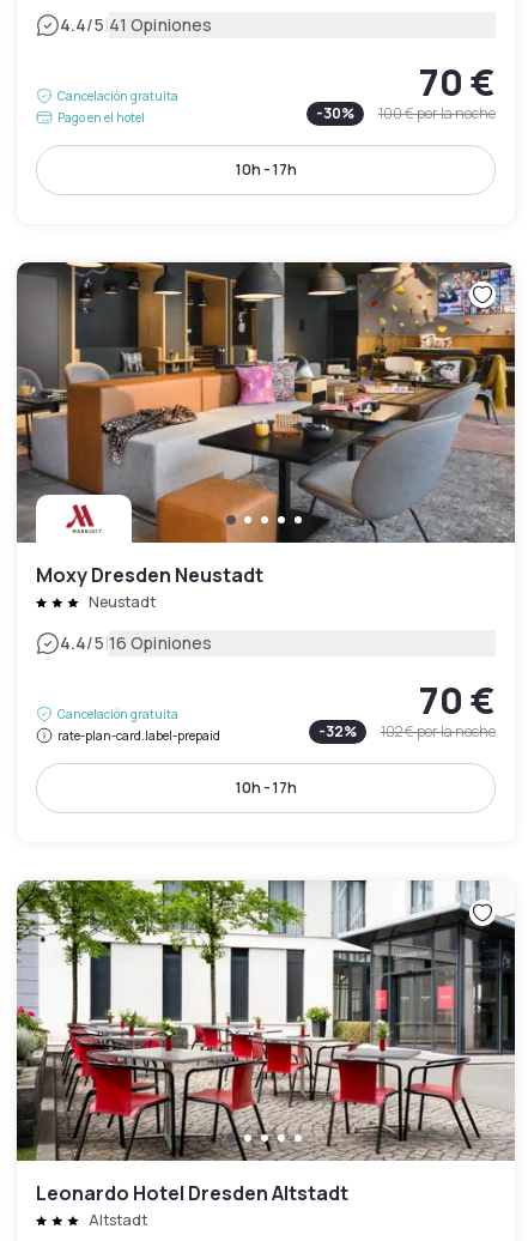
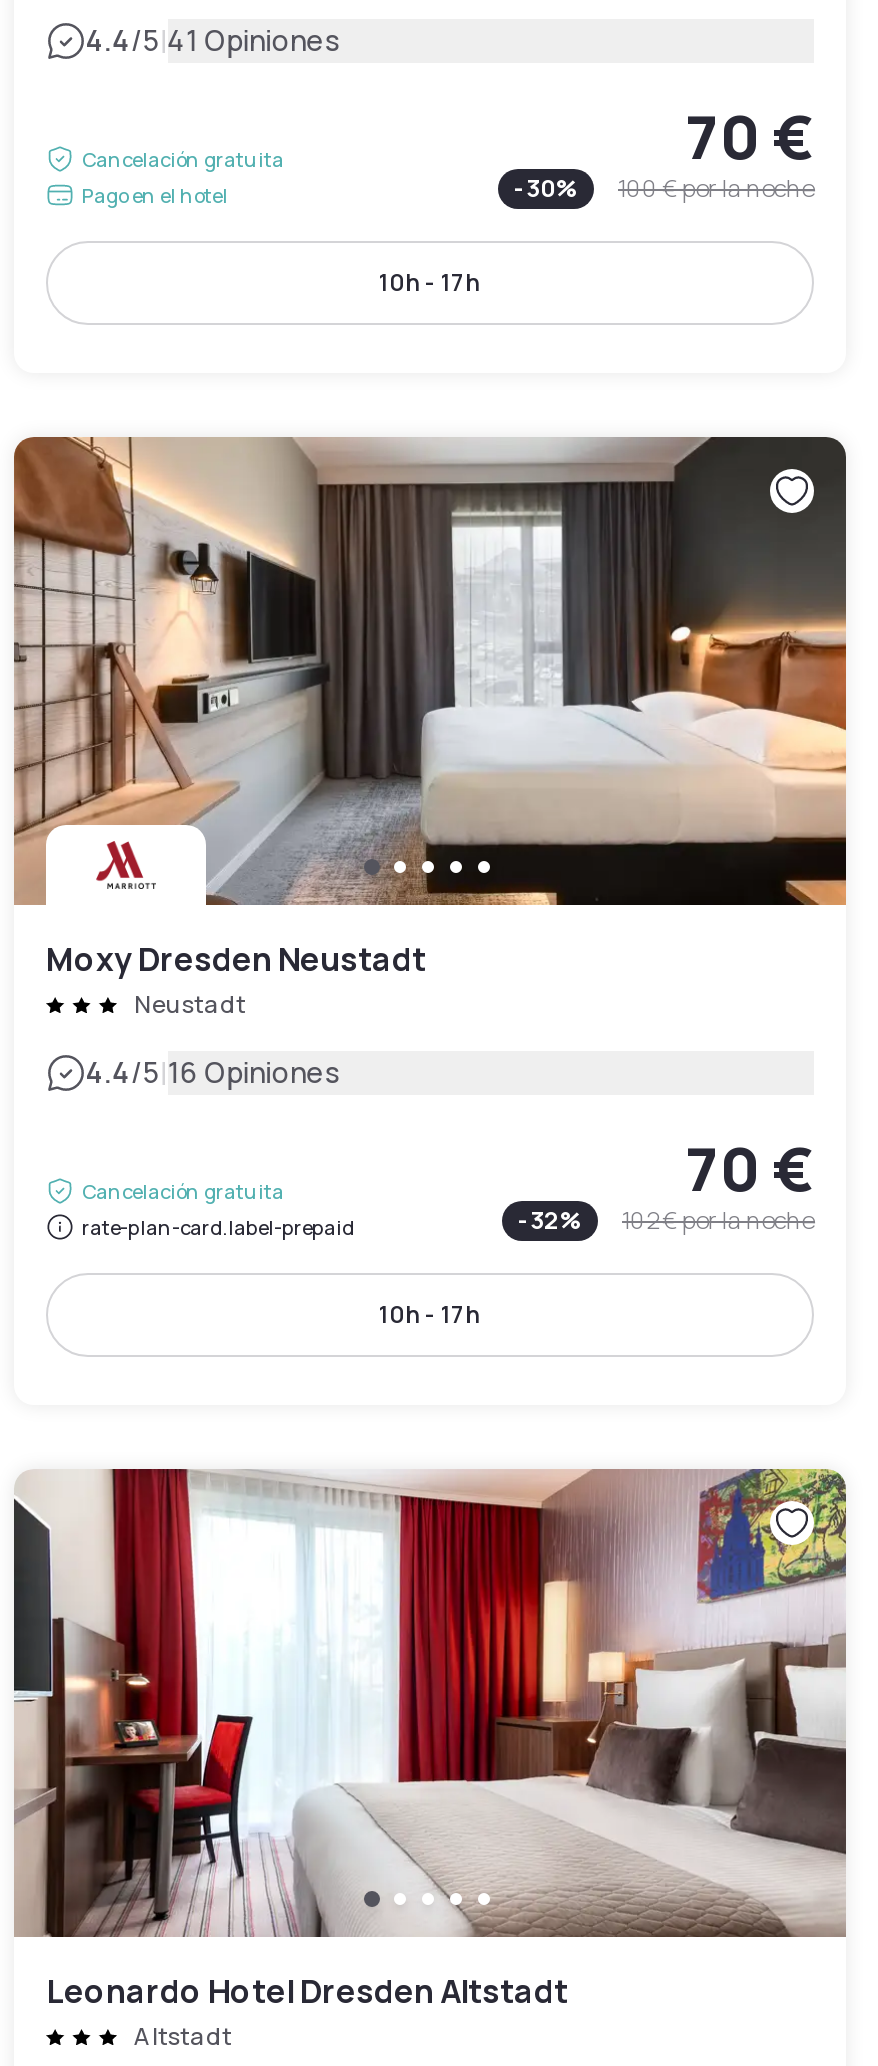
- [image]
+ [image]

- [image]
+ [image]
